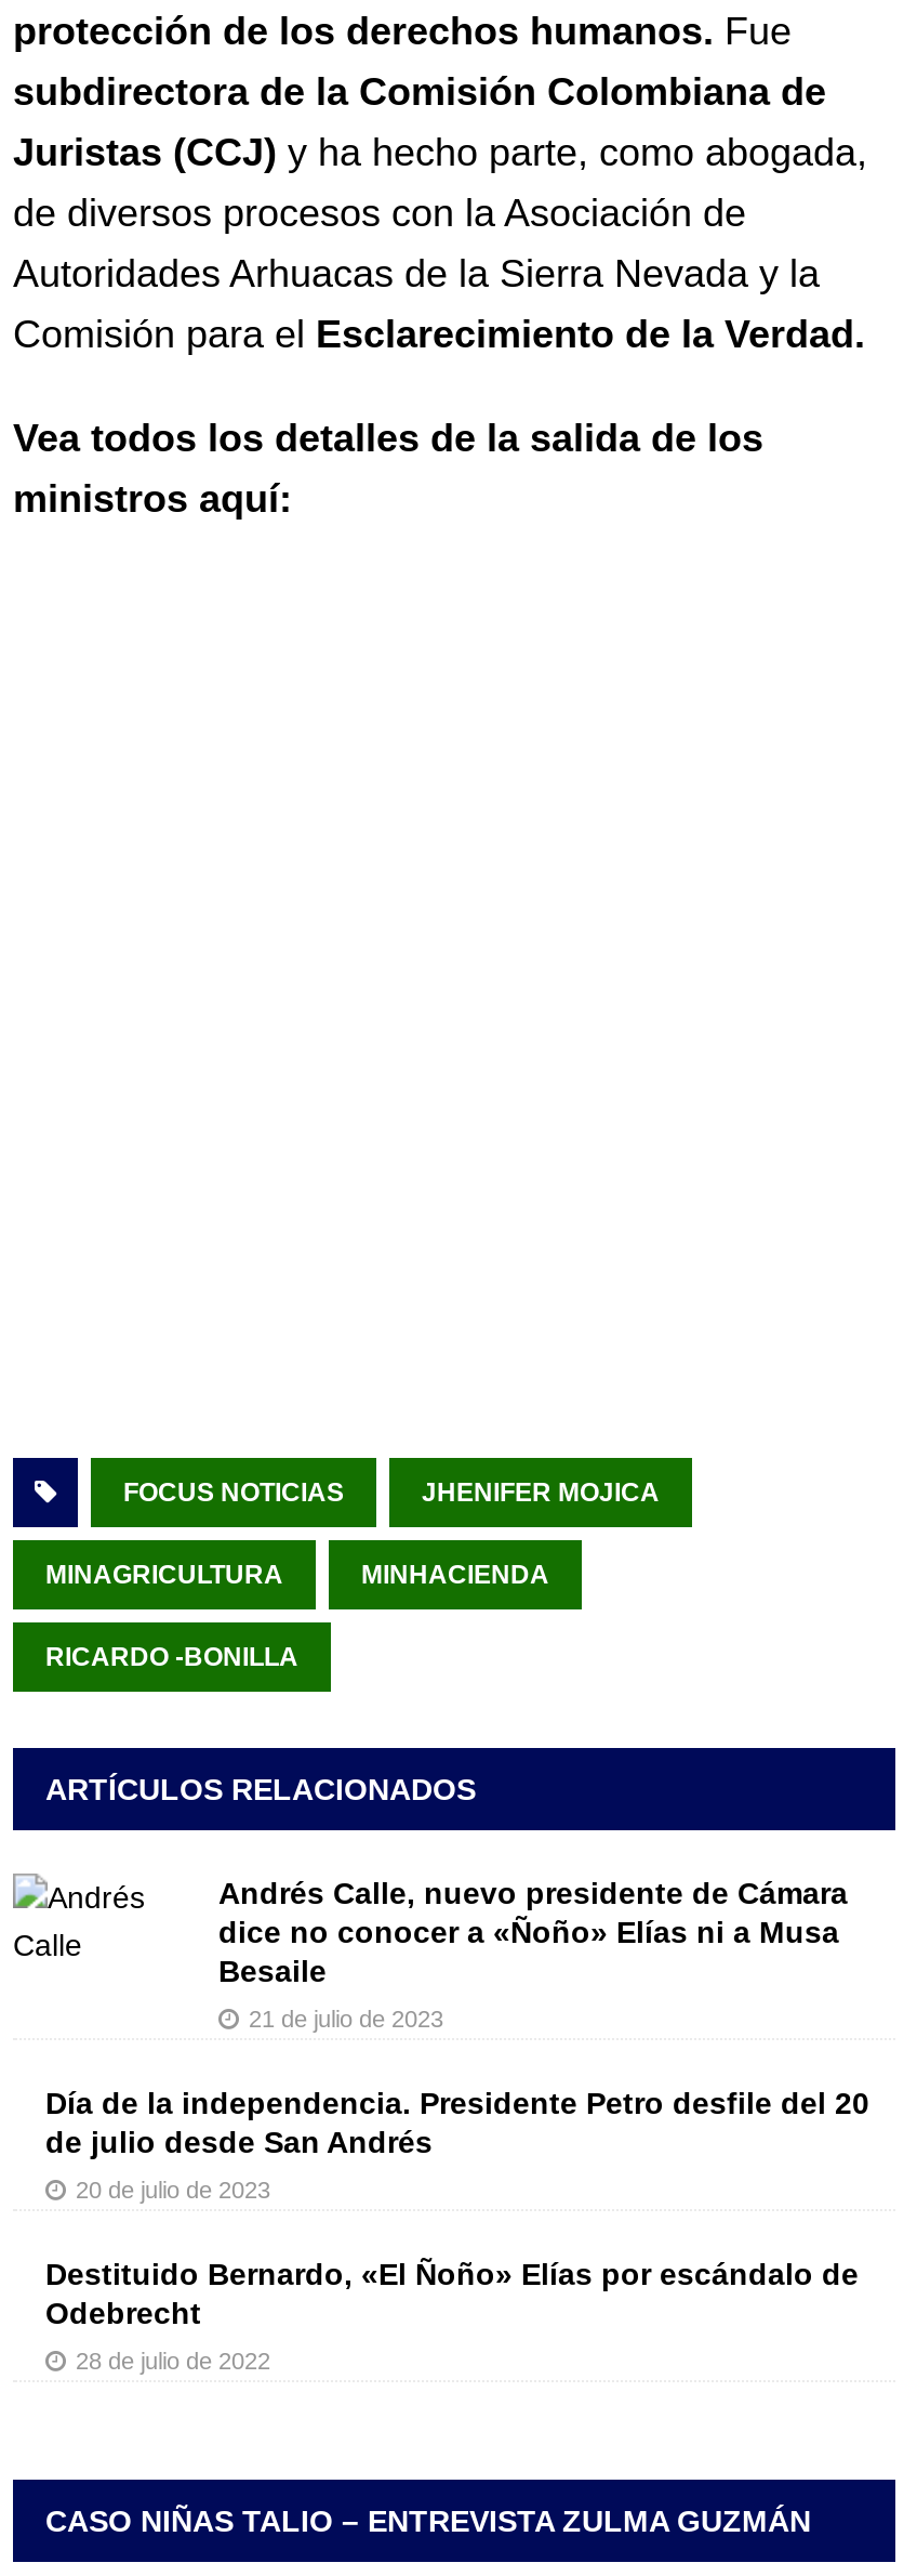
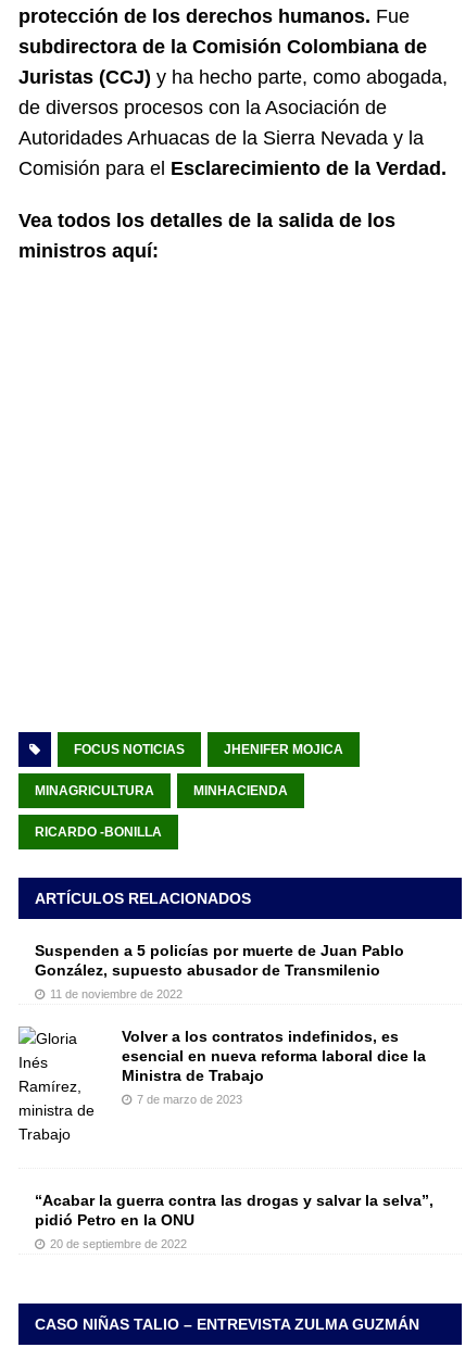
- Andrés Calle, nuevo presidente de Cámara
- dice no conocer a «Ñoño» Elías ni a Musa
- Besaile
+ Suspenden a 5 policías por muerte de Juan Pablo
+ González, supuesto abusador de Transmilenio

- 21 de julio de 2023
+ 11 de noviembre de 2022

- Día de la independencia. Presidente Petro desfile del 20
- de julio desde San Andrés
+ Volver a los contratos indefinidos, es
+ esencial en nueva reforma laboral dice la
+ Ministra de Trabajo

- 20 de julio de 2023
+ 7 de marzo de 2023

- Destituido Bernardo, «El Ñoño» Elías por escándalo de
- Odebrecht
+ “Acabar la guerra contra las drogas y salvar la selva”,
+ pidió Petro en la ONU

- 28 de julio de 2022
+ 20 de septiembre de 2022
